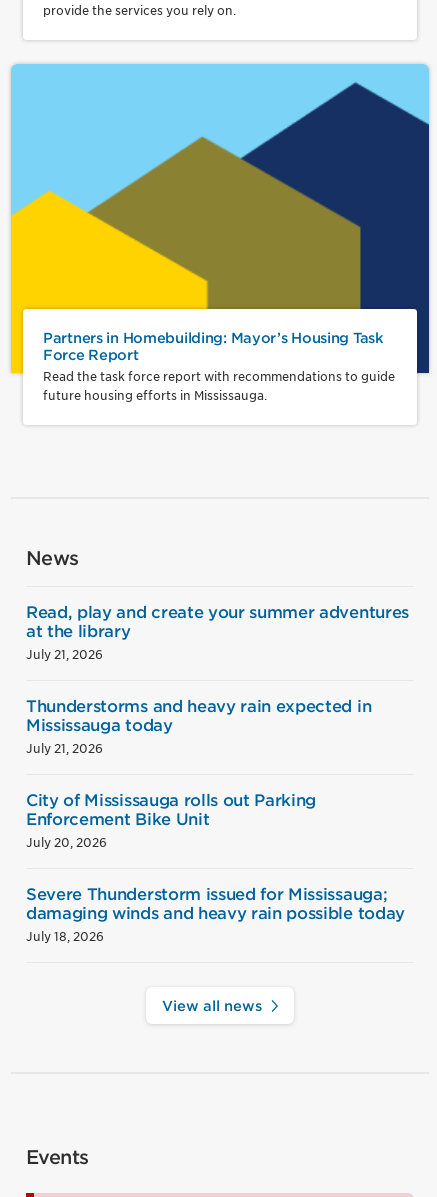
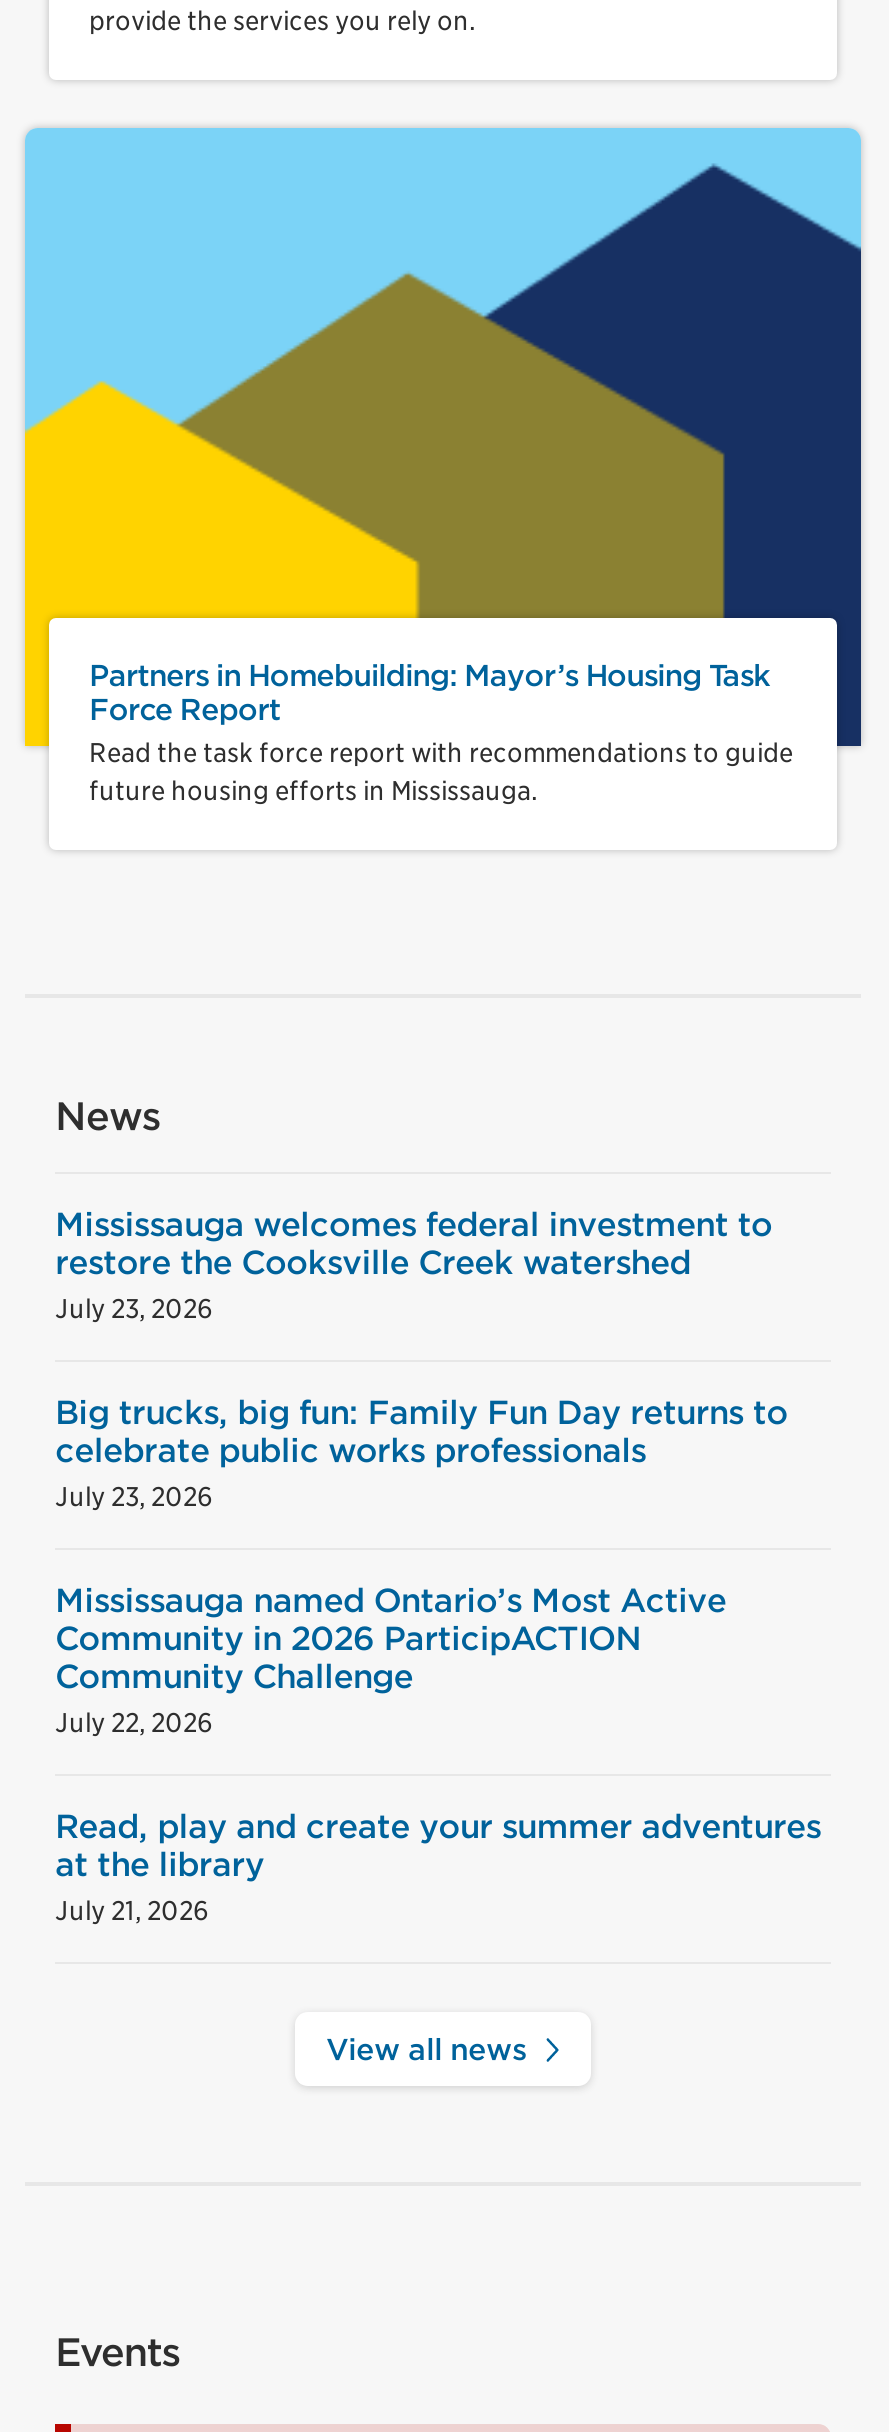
+ Mississauga welcomes federal investment to
+ restore the Cooksville Creek watershed
+ July 23, 2026
+ Big trucks, big fun: Family Fun Day returns to
+ celebrate public works professionals
+ July 23, 2026
+ Mississauga named Ontario’s Most Active
+ Community in 2026 ParticipACTION
+ Community Challenge
+ July 22, 2026

moved down: Read, play and create your summer adventures | at the library | July 21, 2026

- Thunderstorms and heavy rain expected in
- Mississauga today
- July 21, 2026
- City of Mississauga rolls out Parking
- Enforcement Bike Unit
- July 20, 2026
- Severe Thunderstorm issued for Mississauga;
- damaging winds and heavy rain possible today
- July 18, 2026
